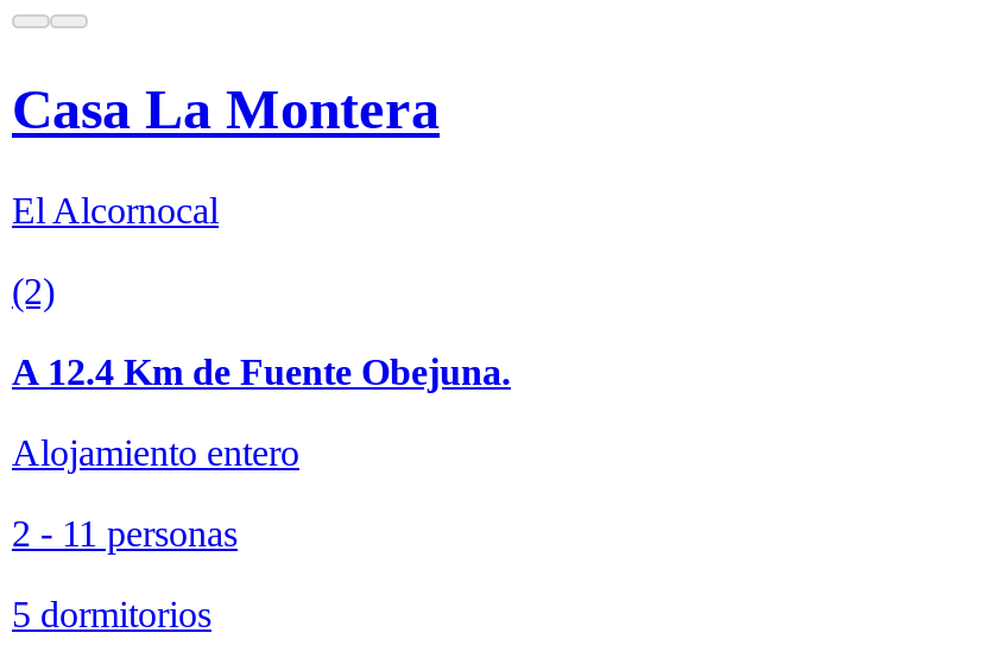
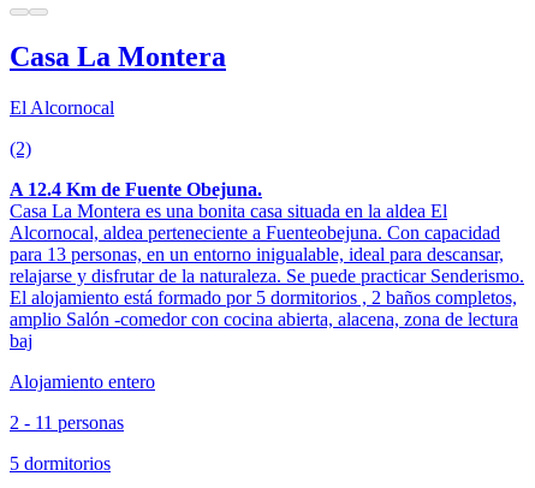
+ Casa La Montera es una bonita casa situada en la aldea El
+ Alcornocal, aldea perteneciente a Fuenteobejuna. Con capacidad
+ para 13 personas, en un entorno inigualable, ideal para descansar,
+ relajarse y disfrutar de la naturaleza. Se puede practicar Senderismo.
+ El alojamiento está formado por 5 dormitorios , 2 baños completos,
+ amplio Salón -comedor con cocina abierta, alacena, zona de lectura
+ baj
